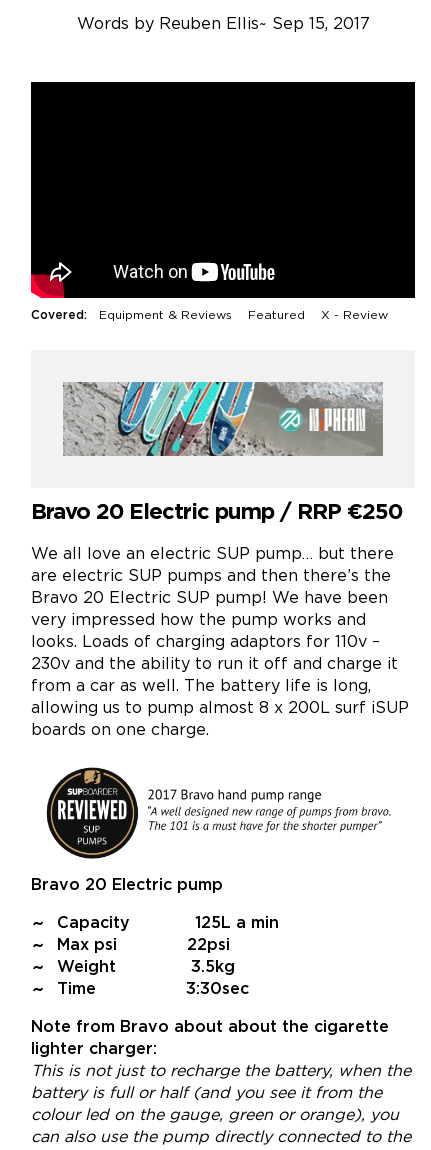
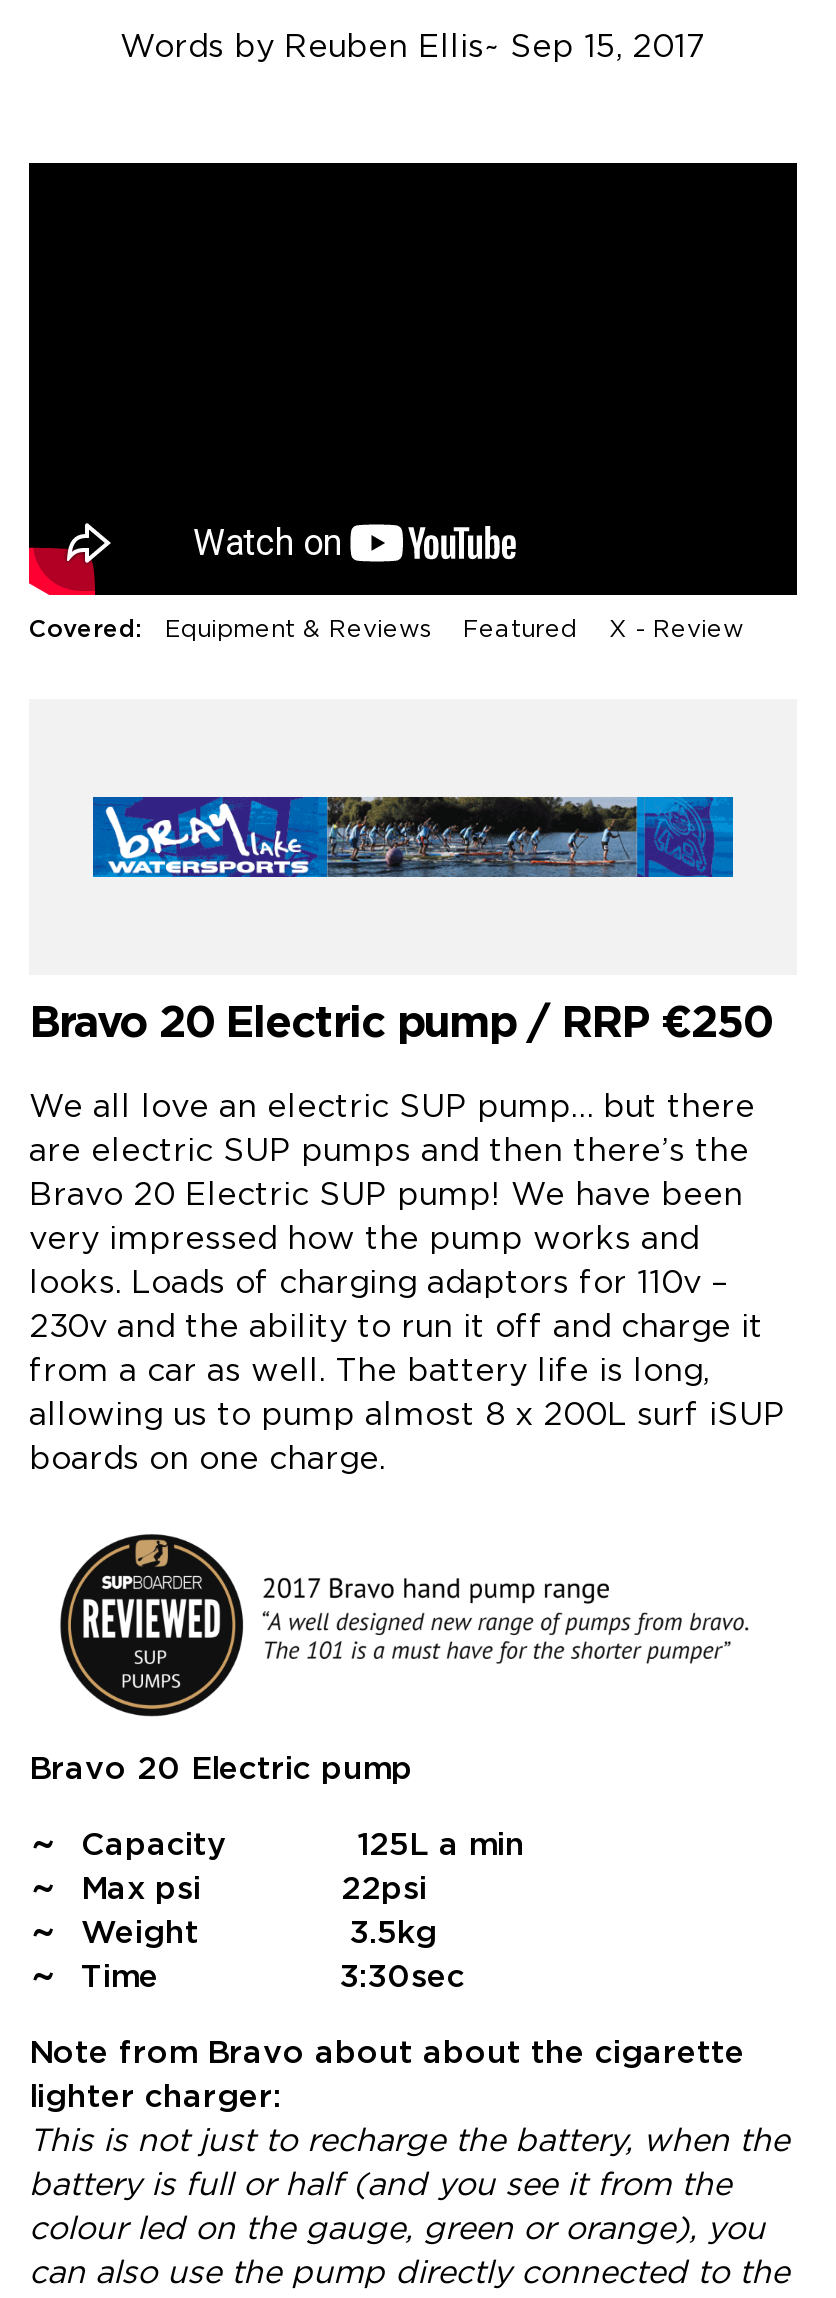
- [image]
+ [image]
